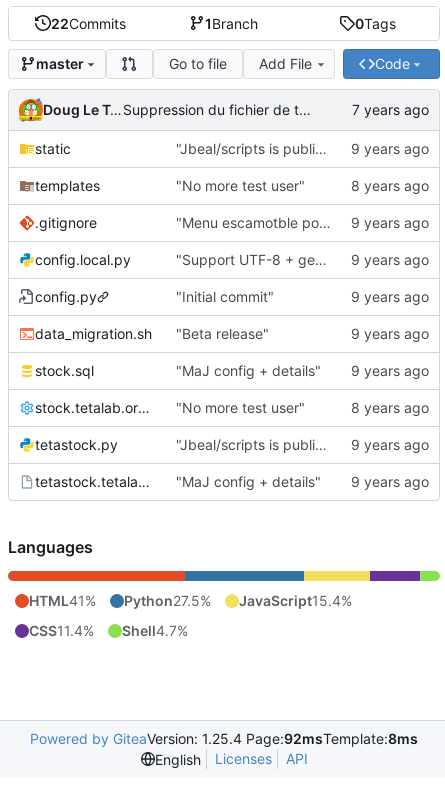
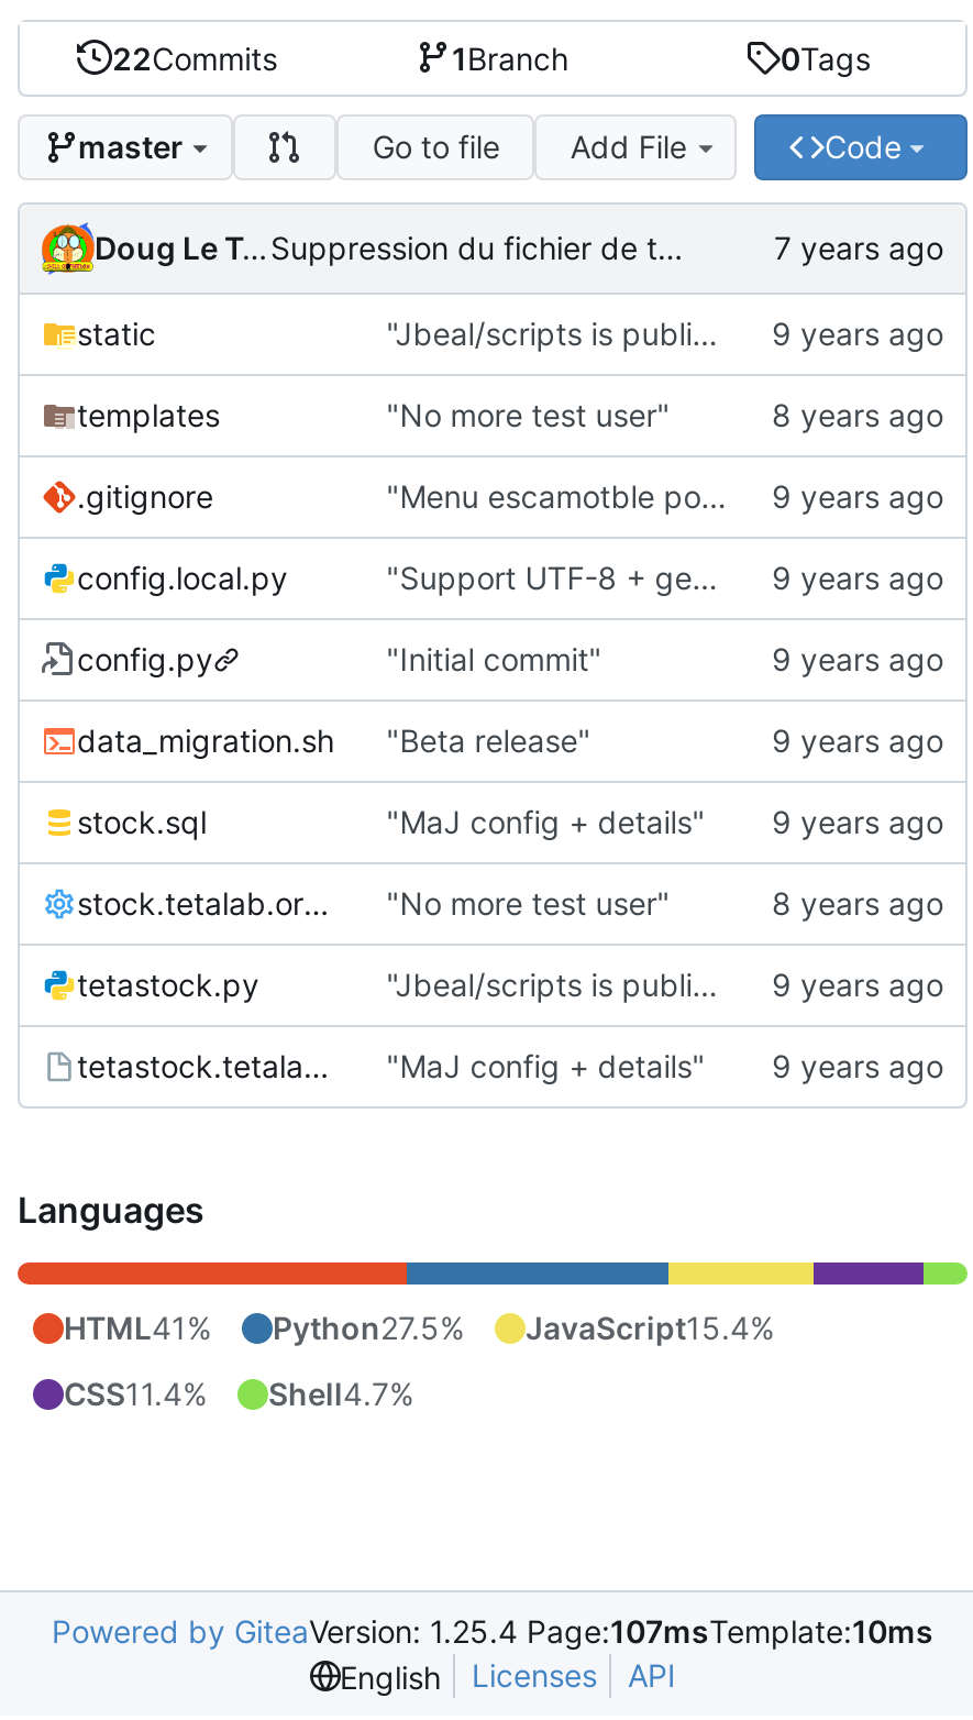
- Powered by GiteaVersion: 1.25.4 Page:92msTemplate:8ms
+ Powered by GiteaVersion: 1.25.4 Page:107msTemplate:10ms
